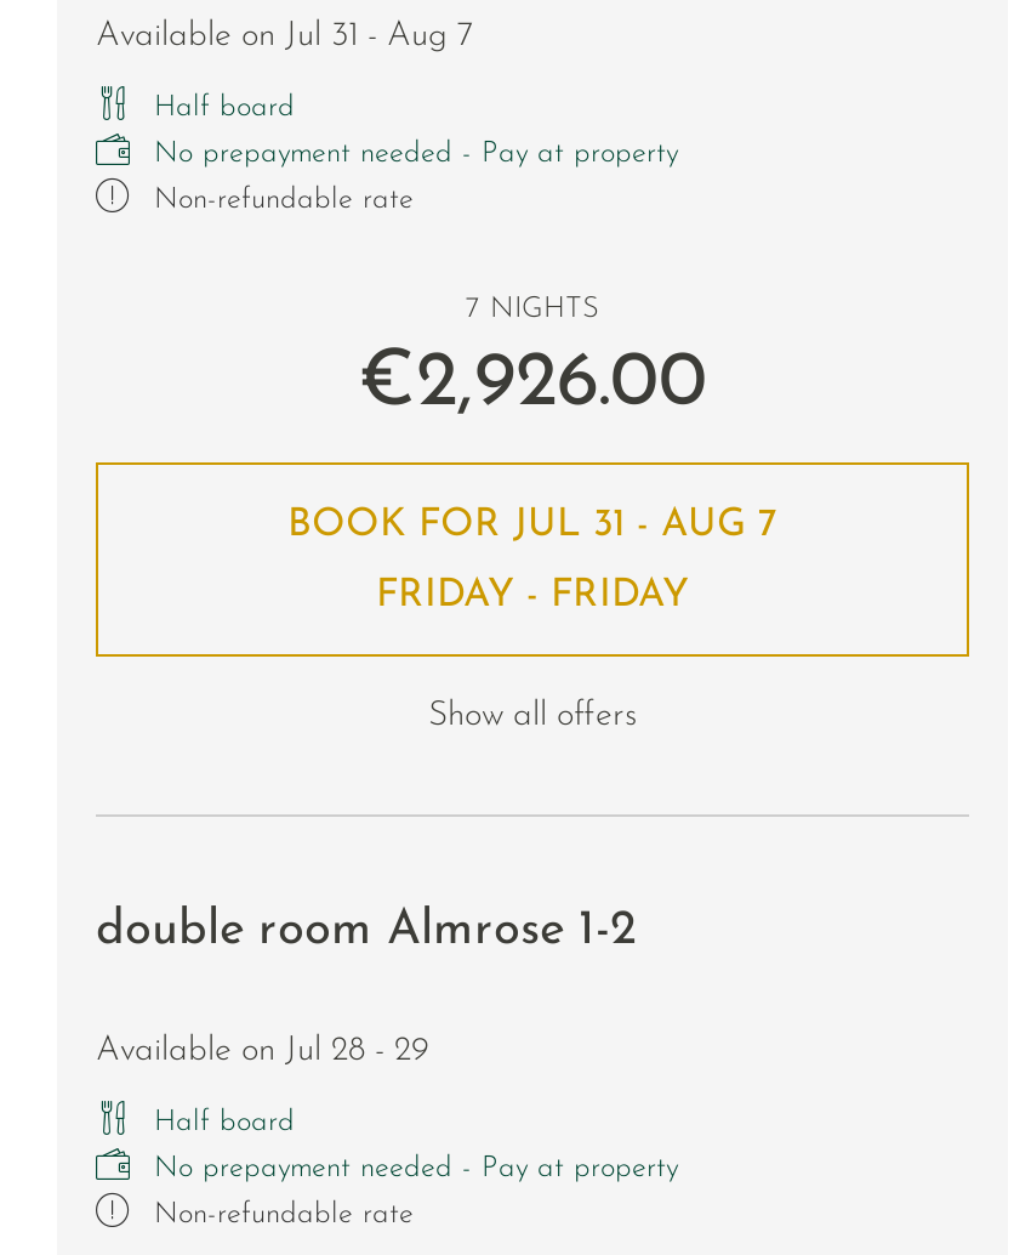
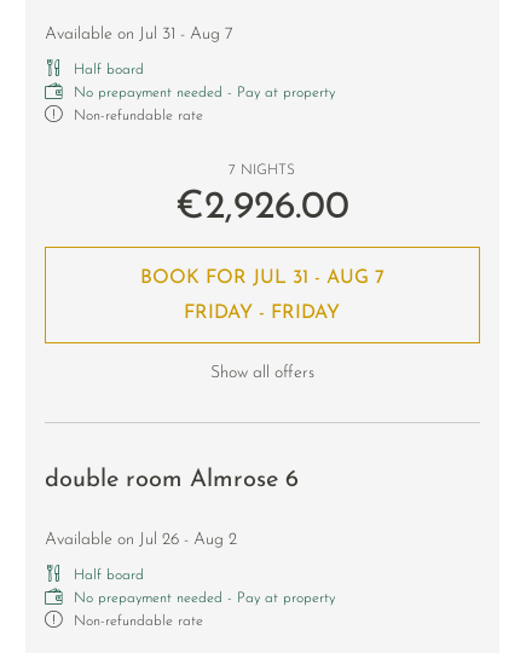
- double room Almrose 1-2
+ double room Almrose 6

- Available on Jul 28 - 29
+ Available on Jul 26 - Aug 2
